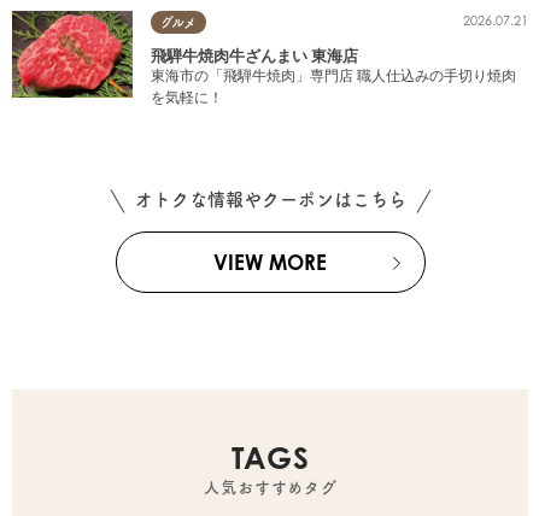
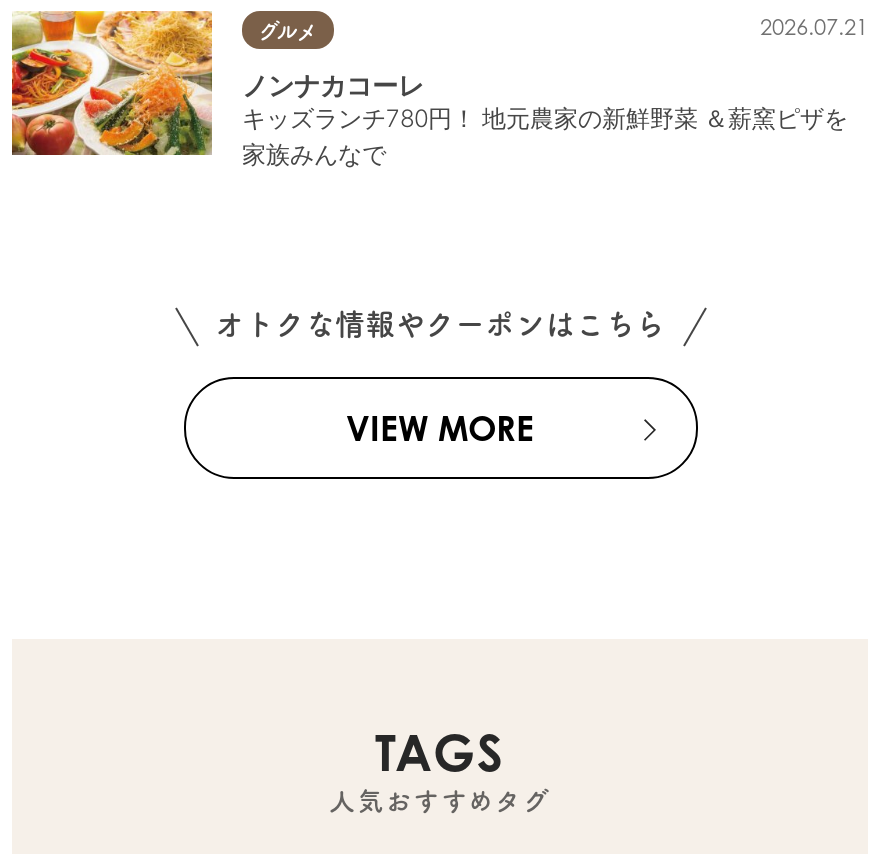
- [image]
- 飛騨牛焼肉牛ざんまい 東海店
- 東海市の「飛騨牛焼肉」専門店 職人仕込みの手切り焼肉
- を気軽に！
+ [image]
+ ノンナカコーレ
+ キッズランチ780円！ 地元農家の新鮮野菜 ＆薪窯ピザを
+ 家族みんなで
